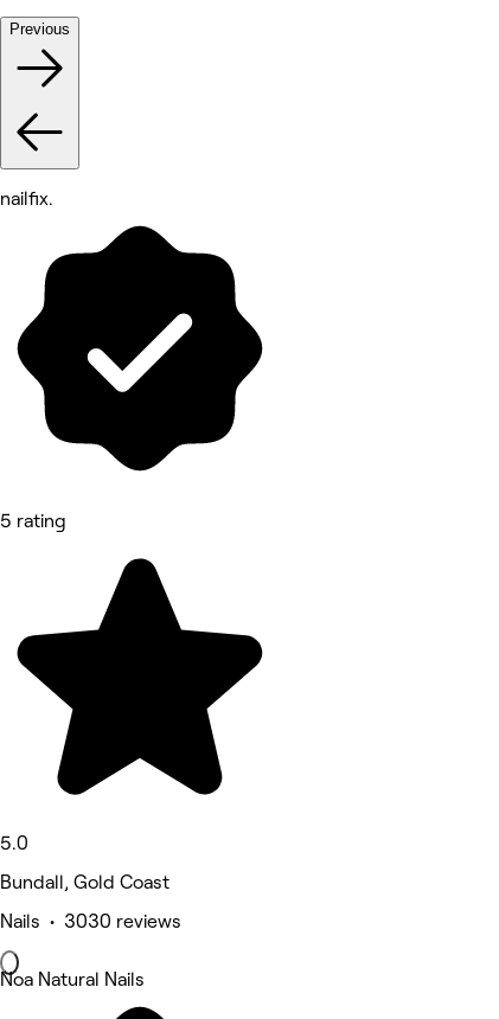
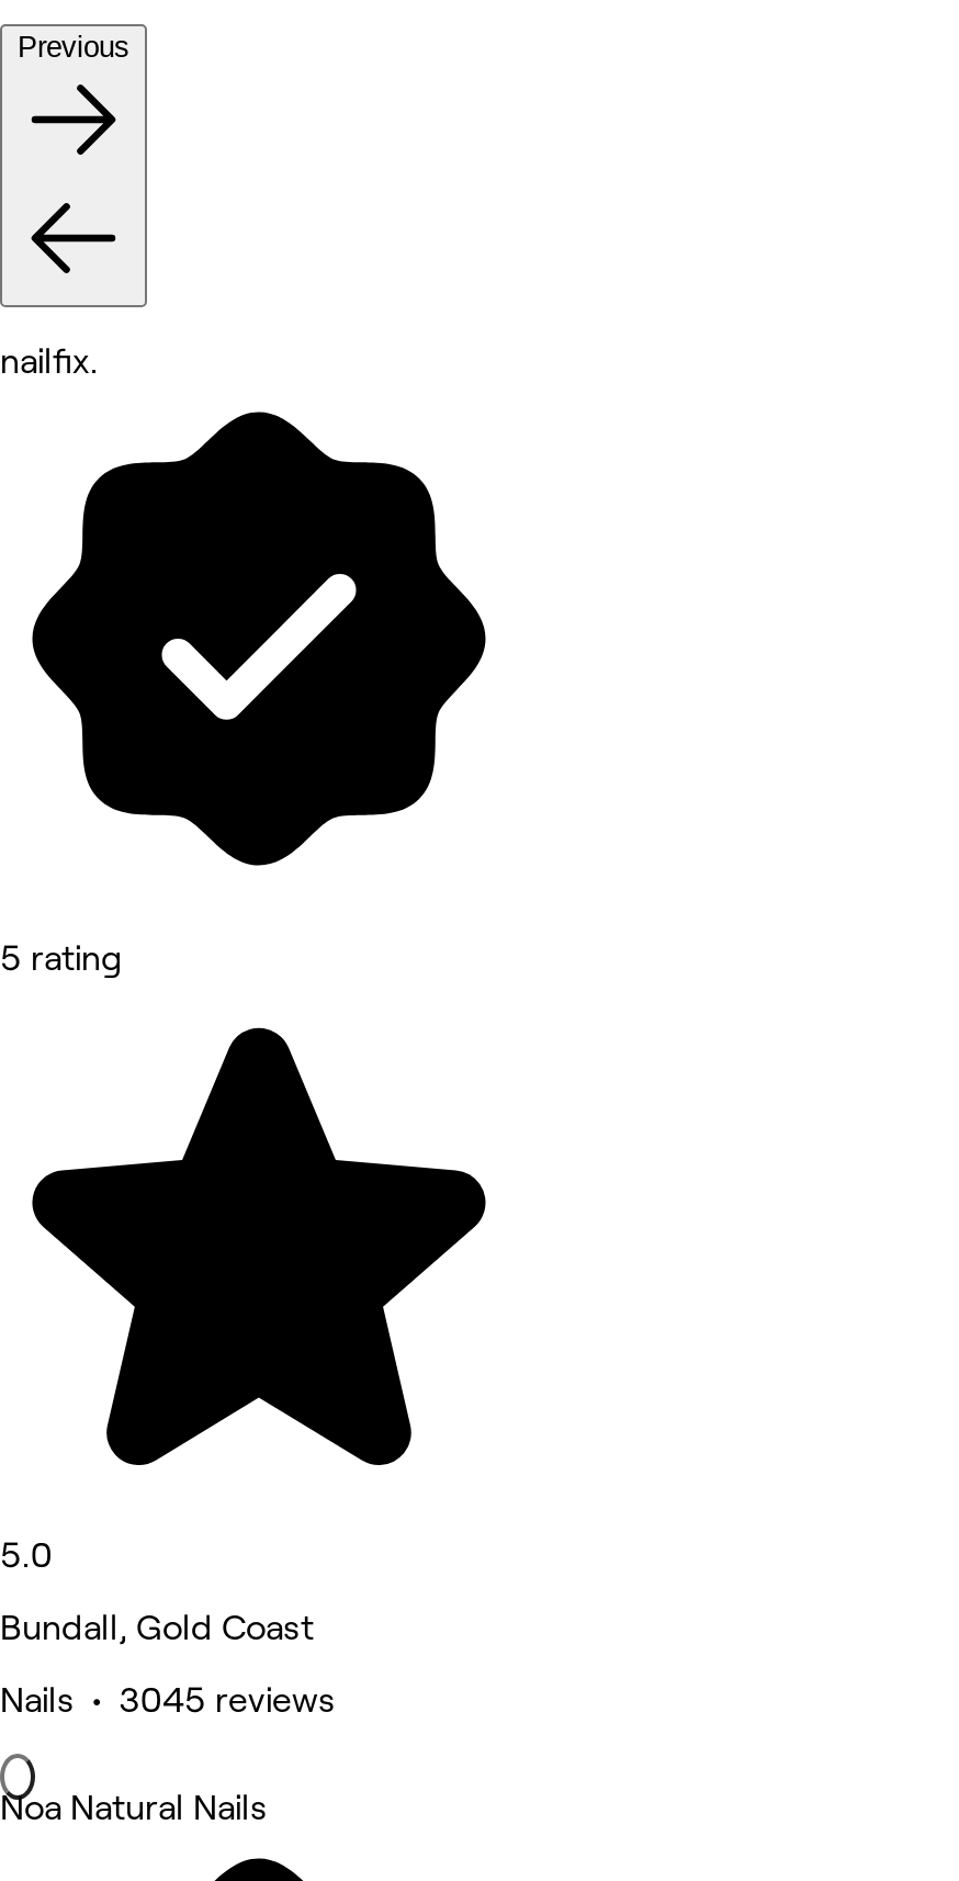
- Nails • 3030 reviews
+ Nails • 3045 reviews
